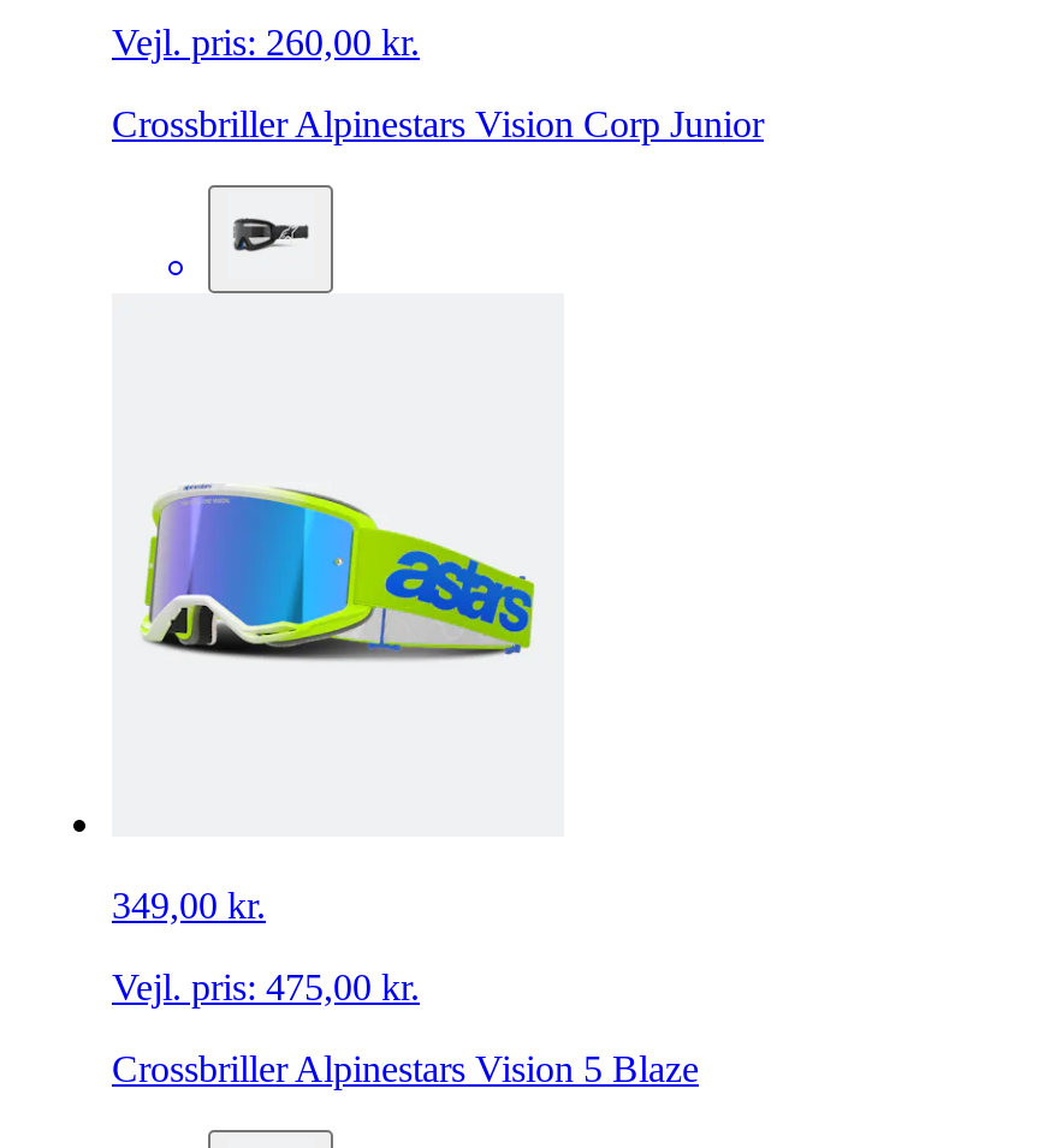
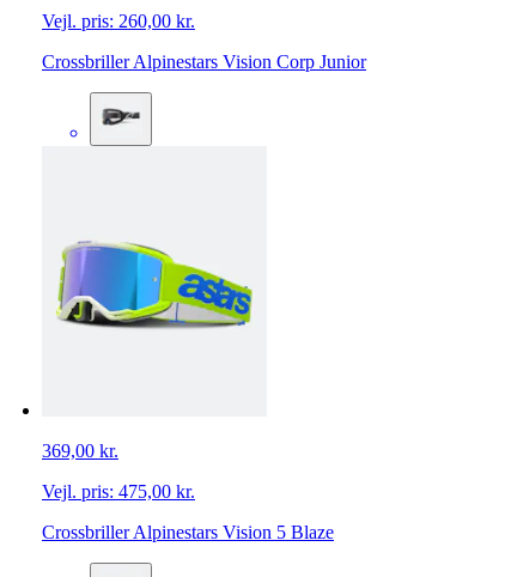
- 349,00 kr.
+ 369,00 kr.
